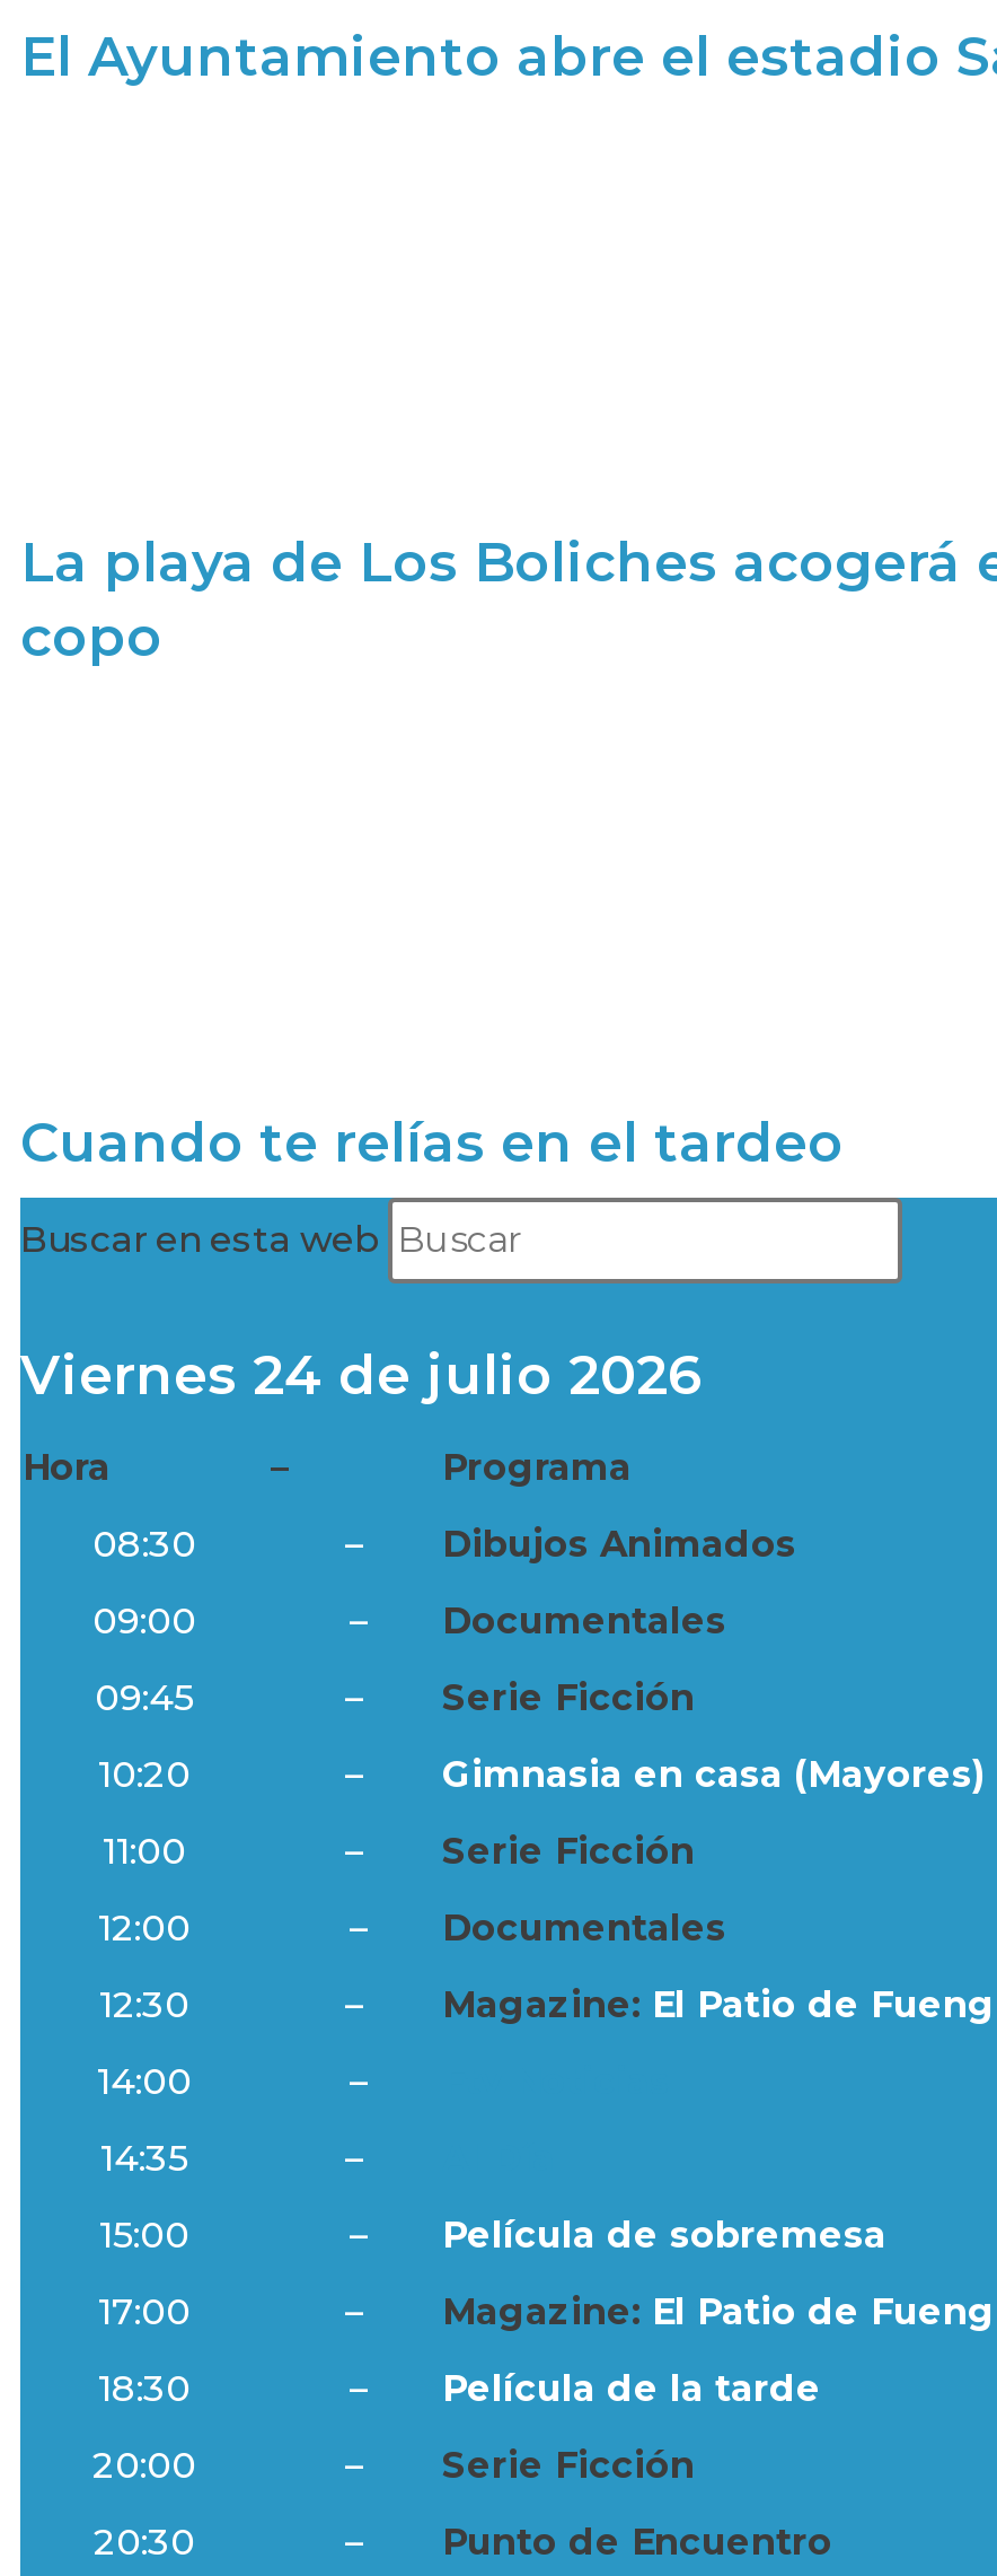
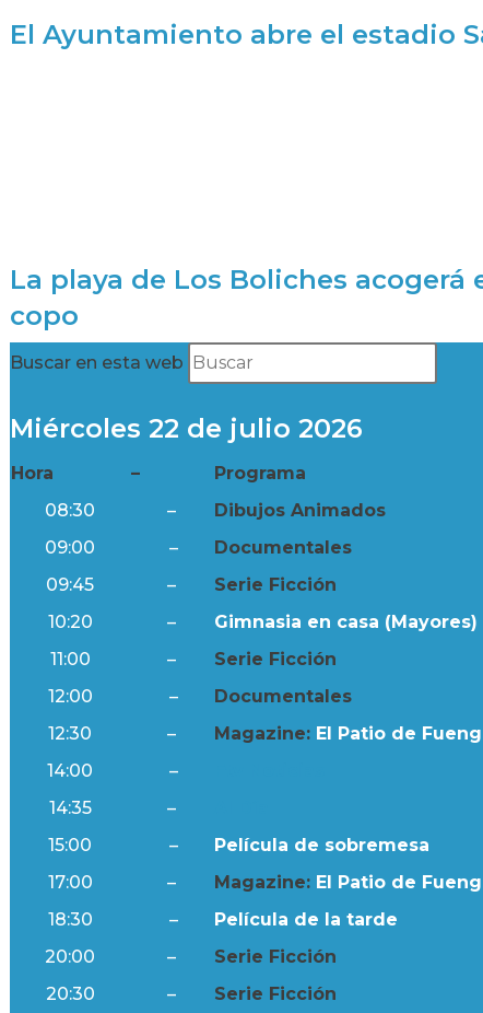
- Cuando te relías en el tardeo

- Viernes 24 de julio 2026
+ Miércoles 22 de julio 2026

- Punto de Encuentro
+ Serie Ficción
